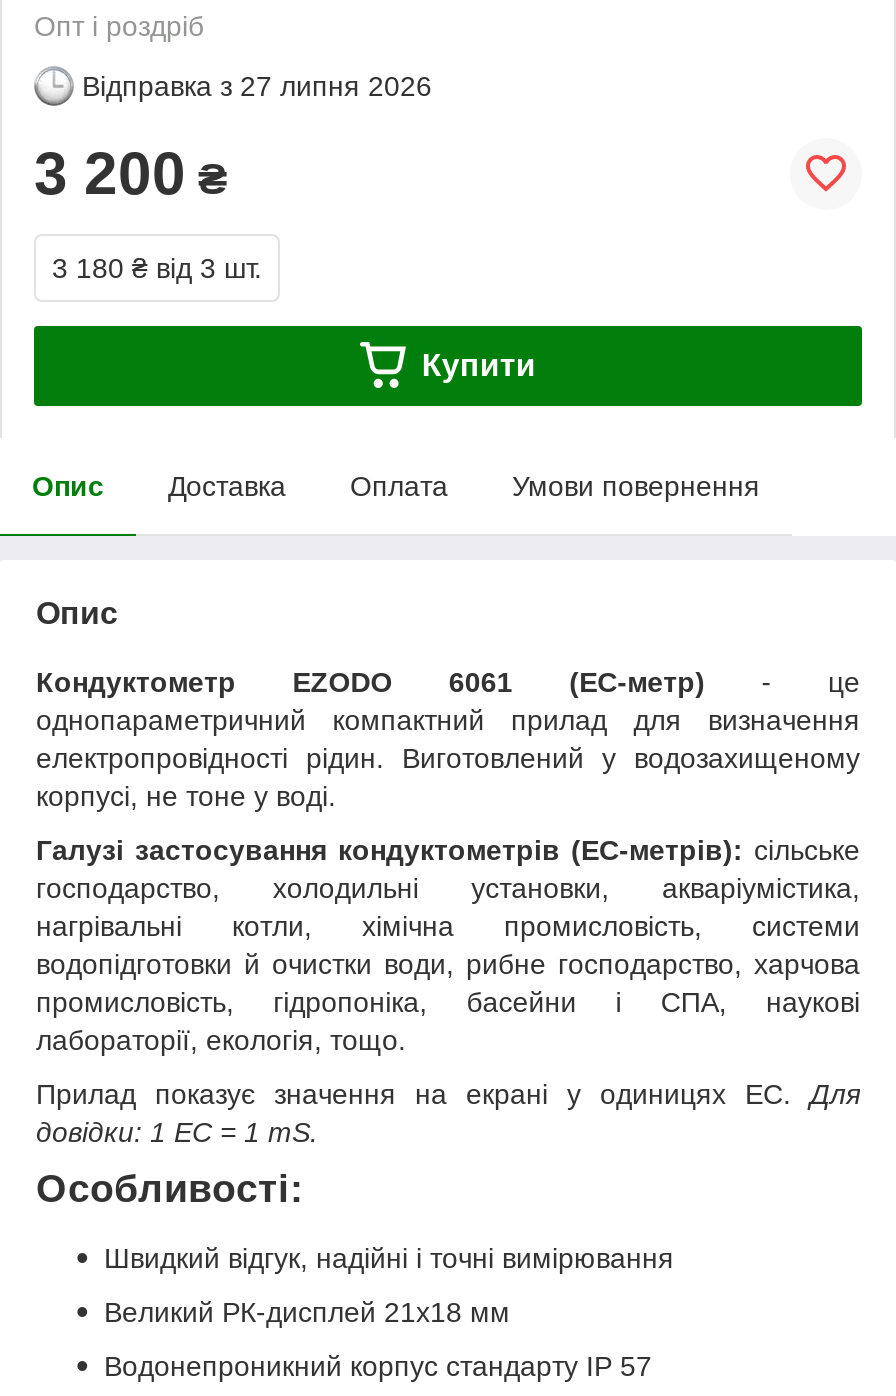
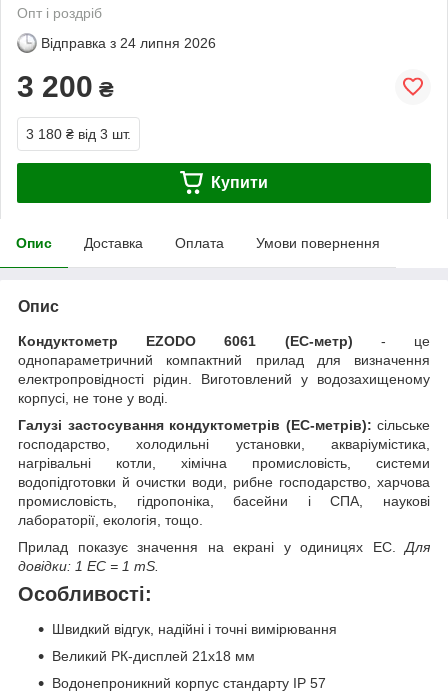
- Відправка з 27 липня 2026
+ Відправка з 24 липня 2026
